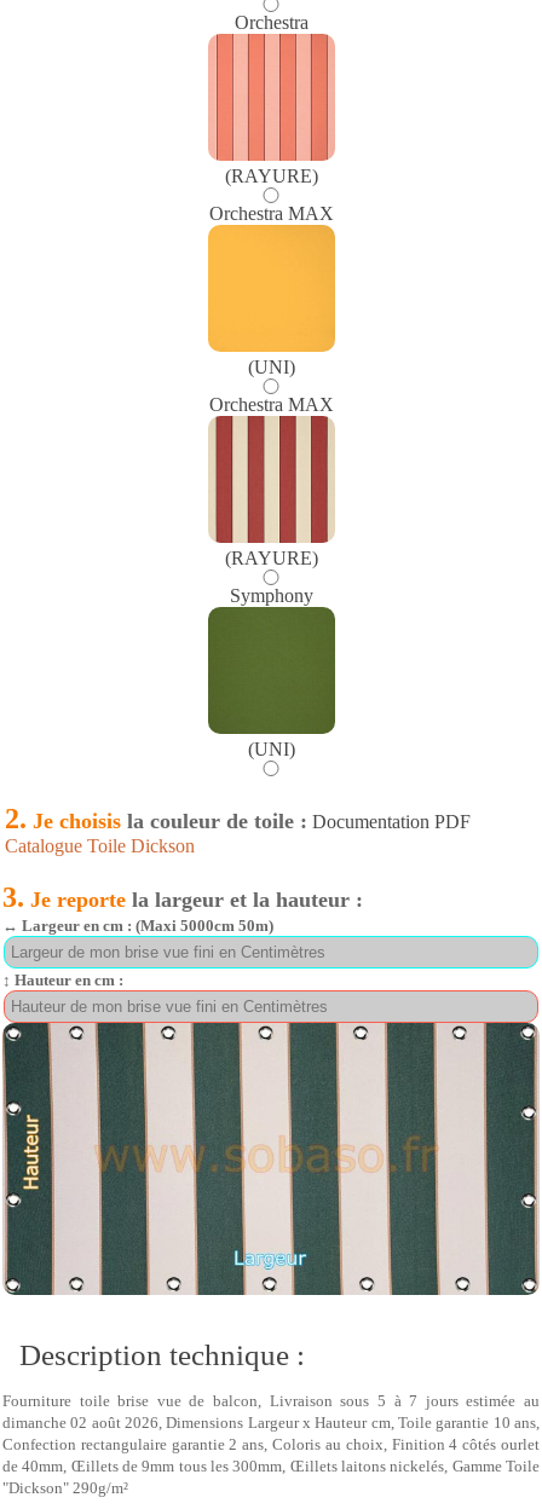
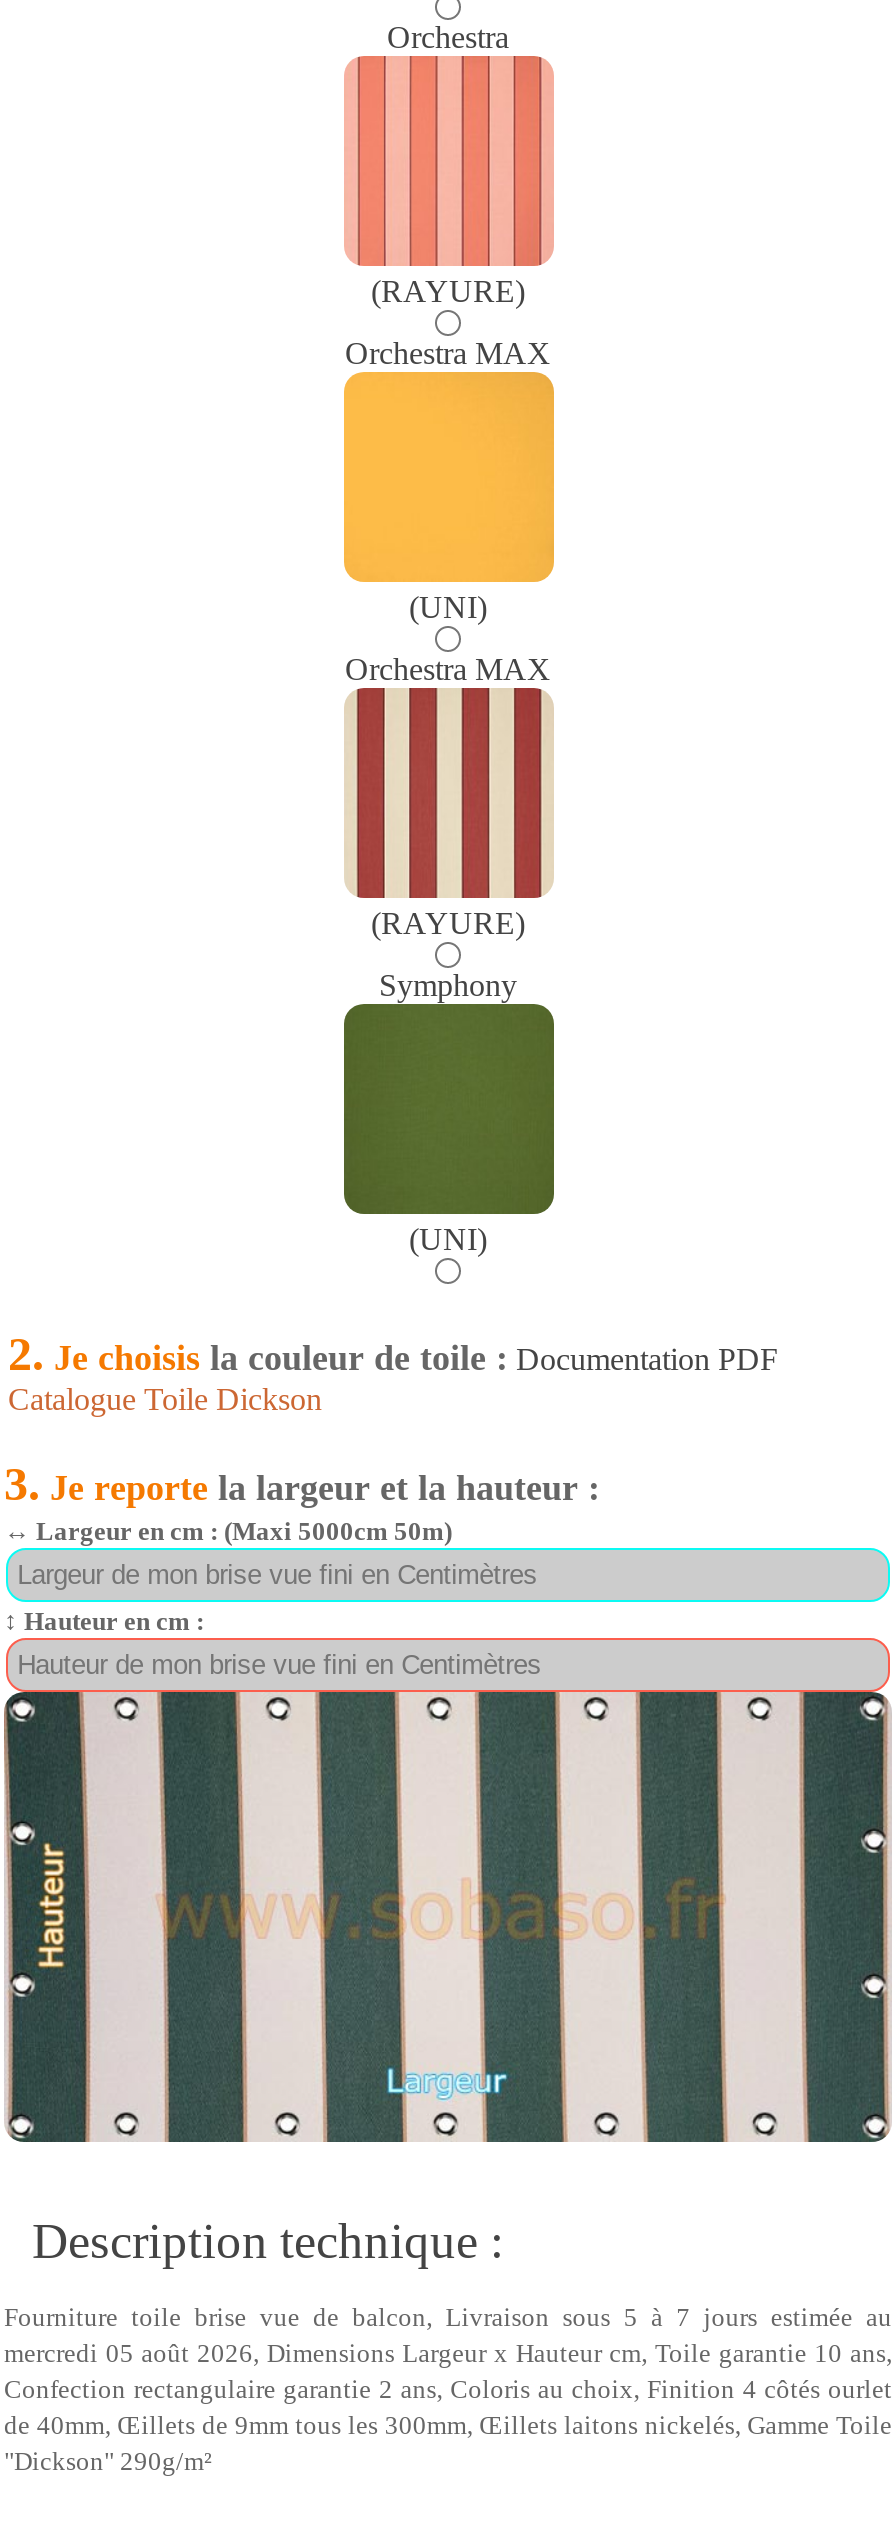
- dimanche 02 août 2026, Dimensions Largeur x Hauteur cm, Toile garantie 10 ans,
+ mercredi 05 août 2026, Dimensions Largeur x Hauteur cm, Toile garantie 10 ans,
